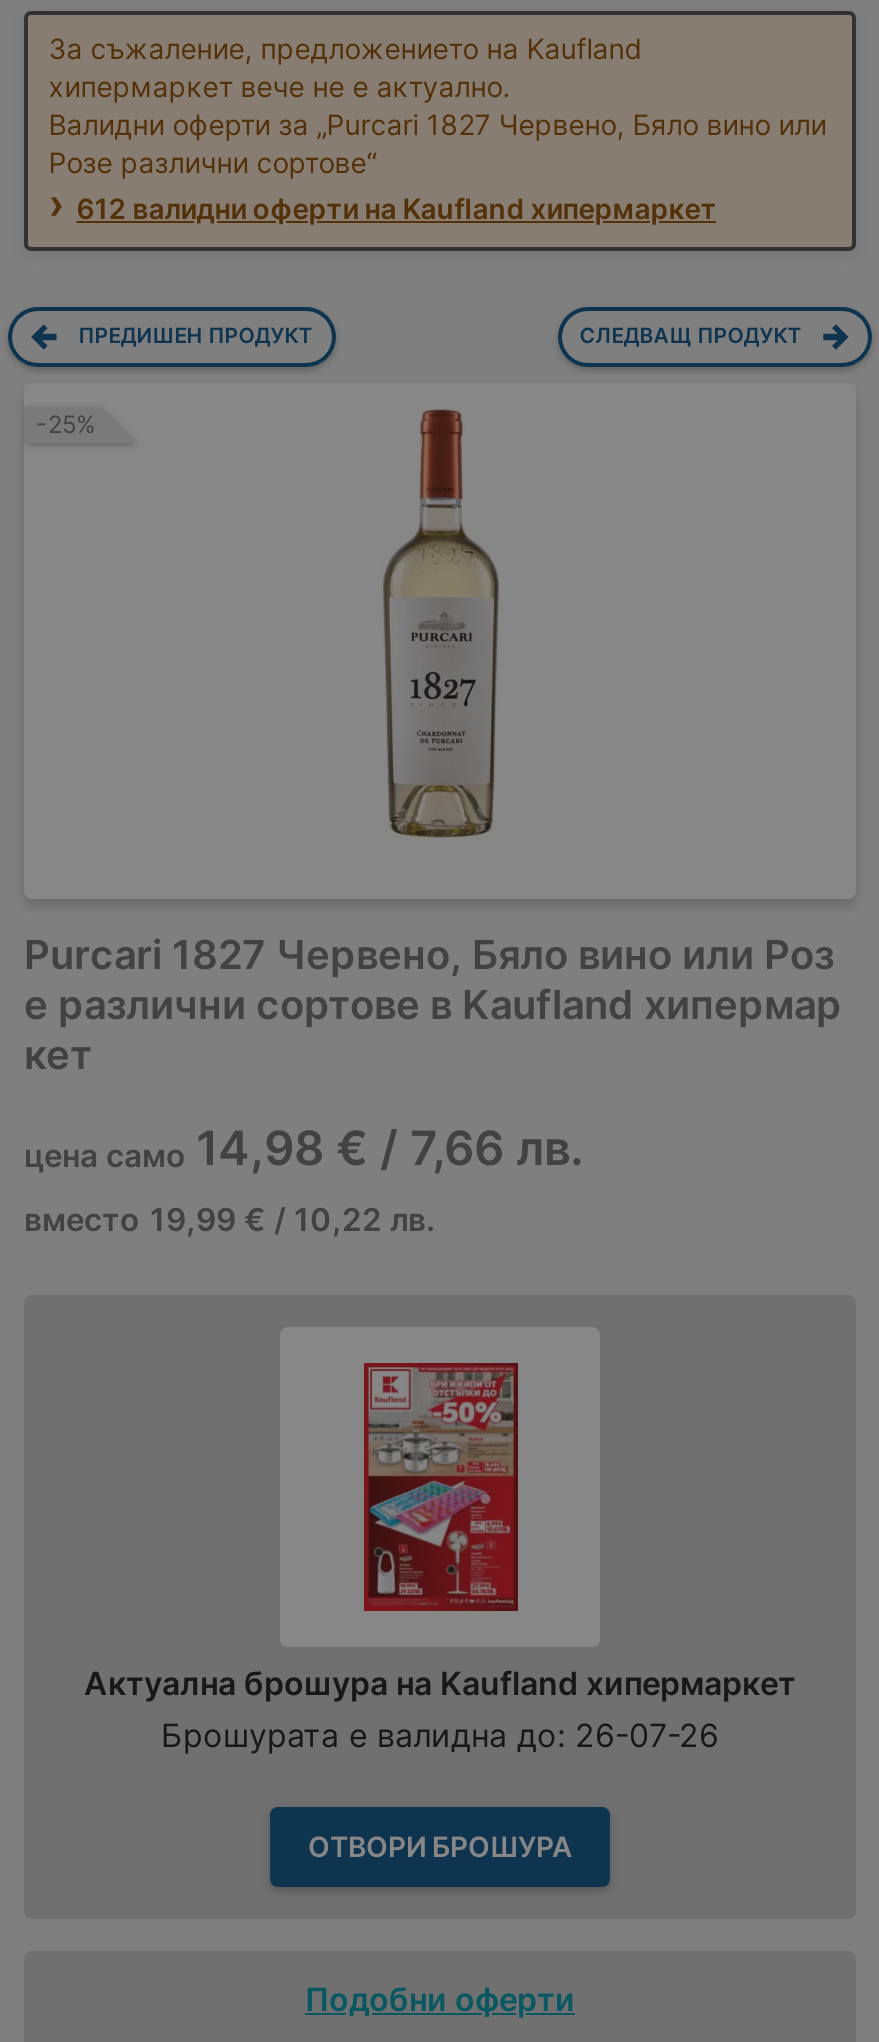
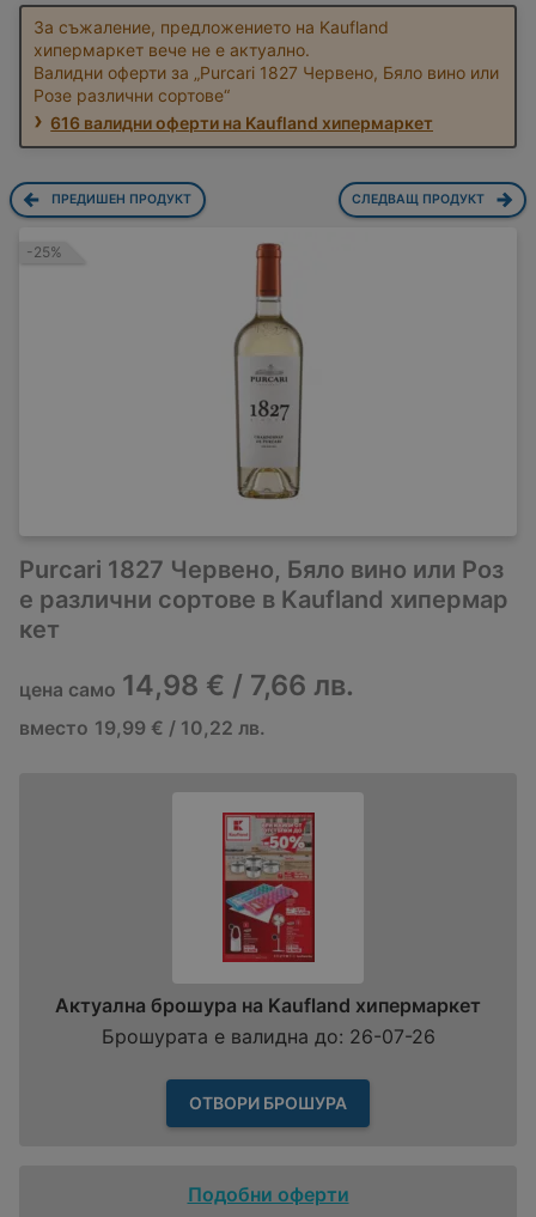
- 612 валидни оферти на Kaufland хипермаркет
+ 616 валидни оферти на Kaufland хипермаркет
